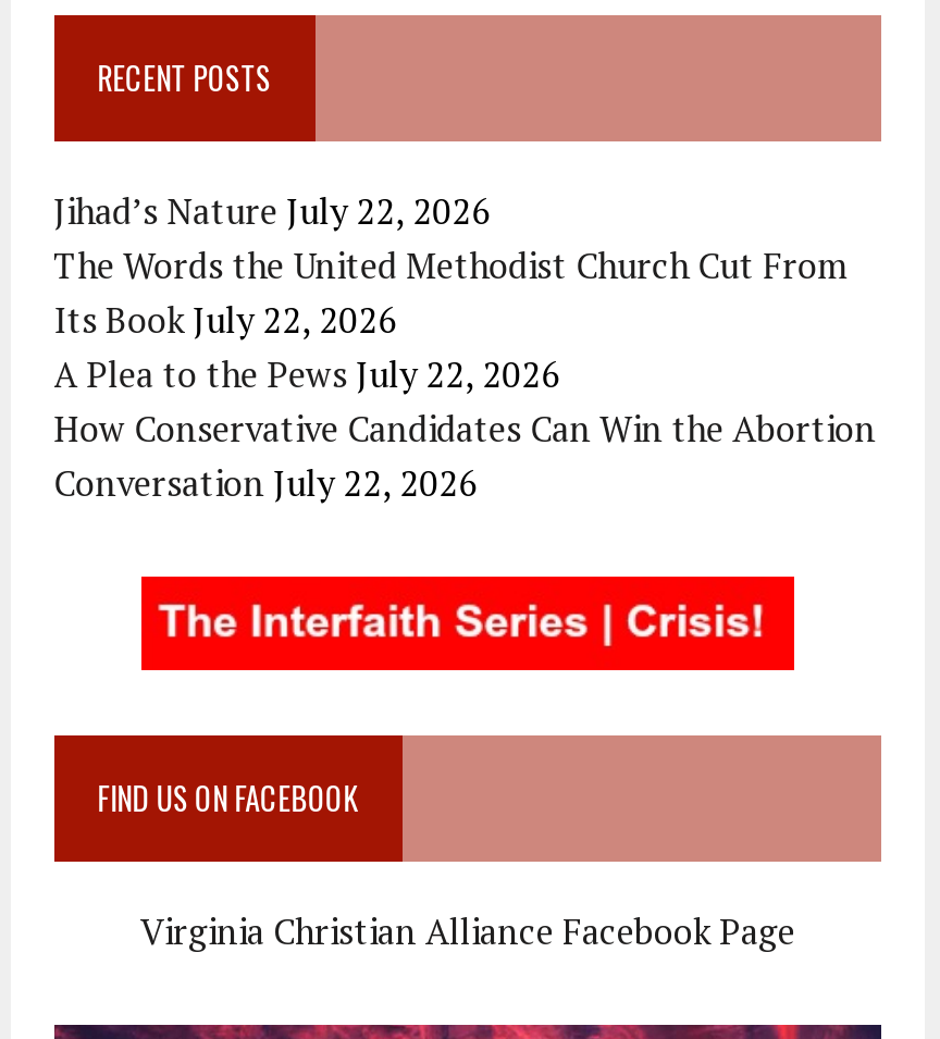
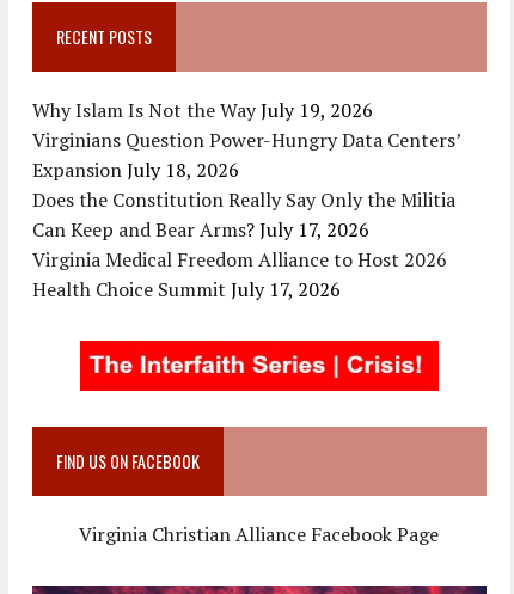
- Jihad’s Nature July 22, 2026
- The Words the United Methodist Church Cut From
- Its Book July 22, 2026
- A Plea to the Pews July 22, 2026
- How Conservative Candidates Can Win the Abortion
- Conversation July 22, 2026
+ Why Islam Is Not the Way July 19, 2026
+ Virginians Question Power-Hungry Data Centers’
+ Expansion July 18, 2026
+ Does the Constitution Really Say Only the Militia
+ Can Keep and Bear Arms? July 17, 2026
+ Virginia Medical Freedom Alliance to Host 2026
+ Health Choice Summit July 17, 2026
